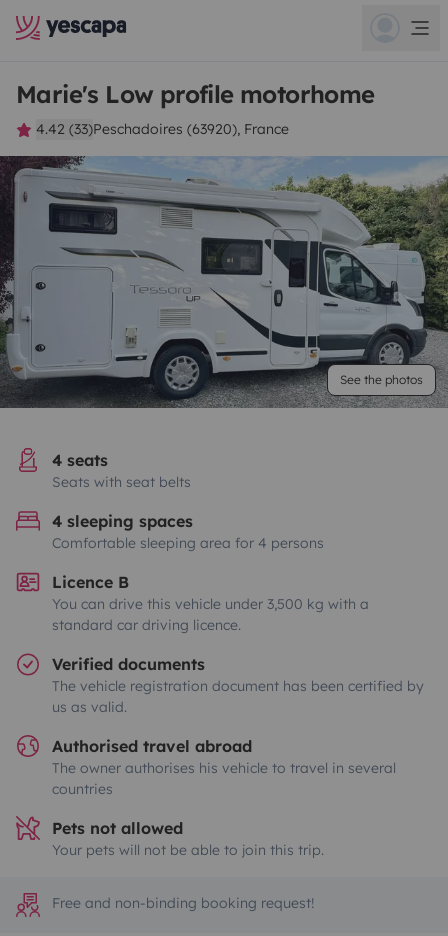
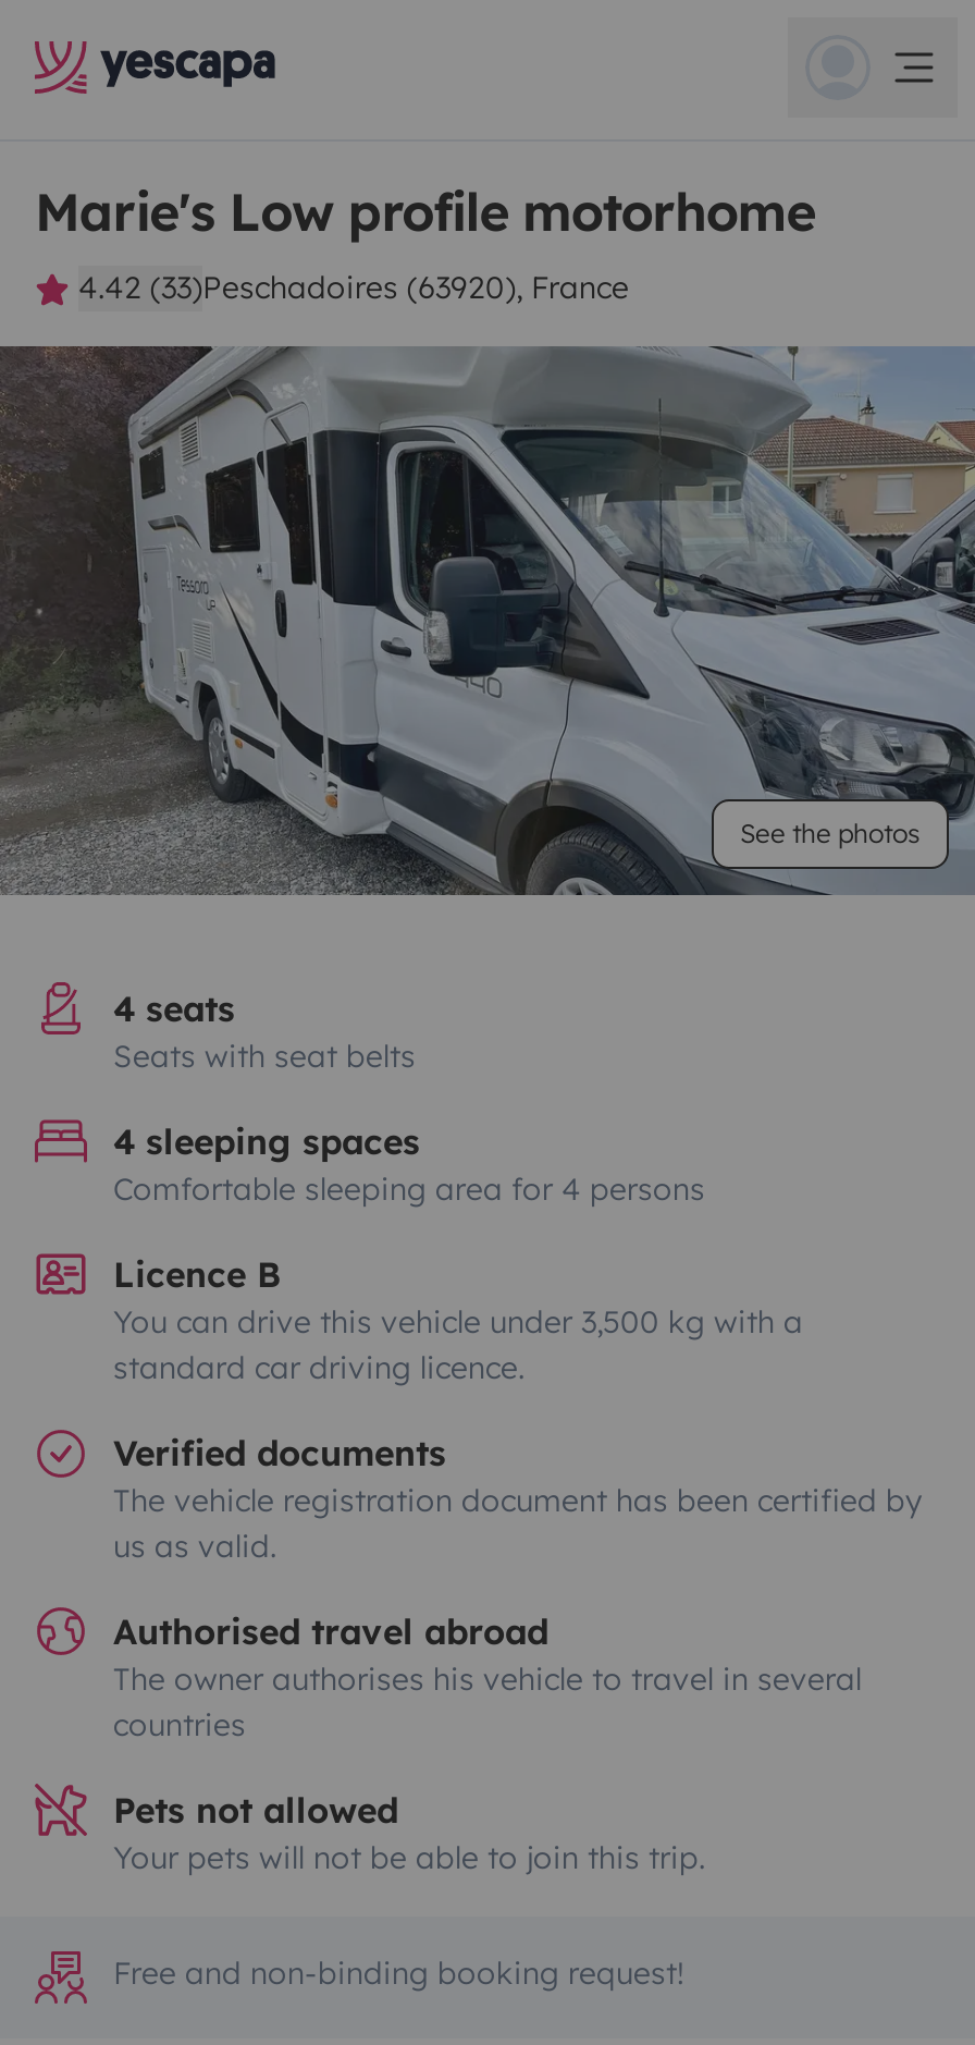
- [image]
+ [image]
